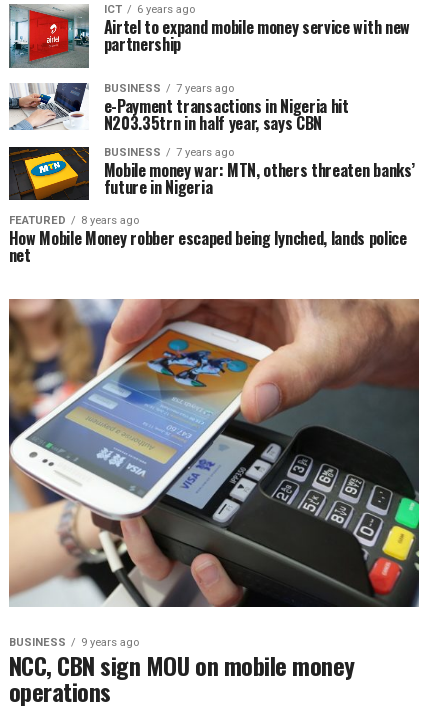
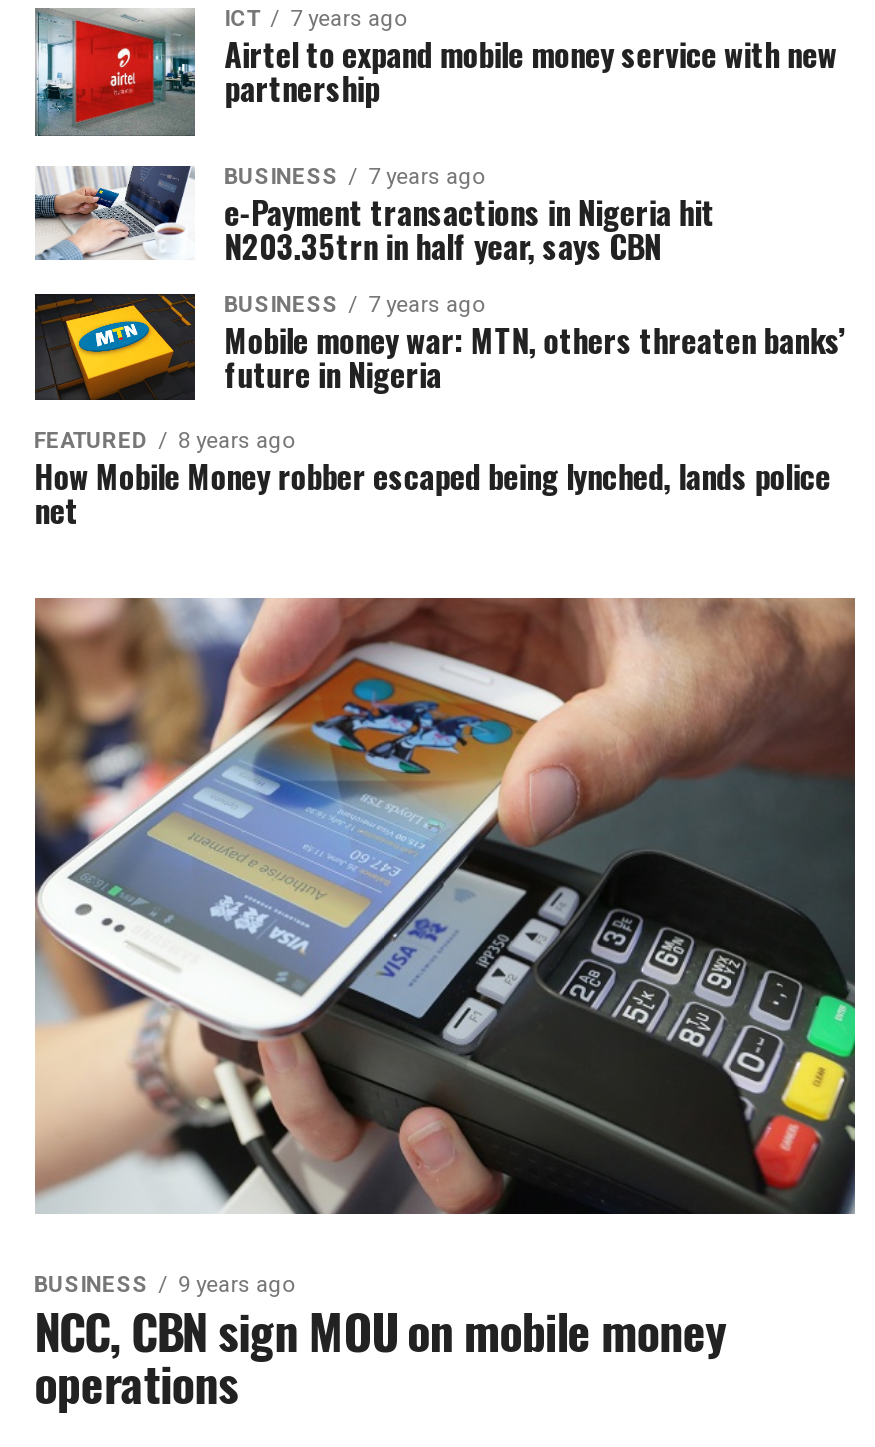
- ICT 6 years ago
+ ICT 7 years ago
